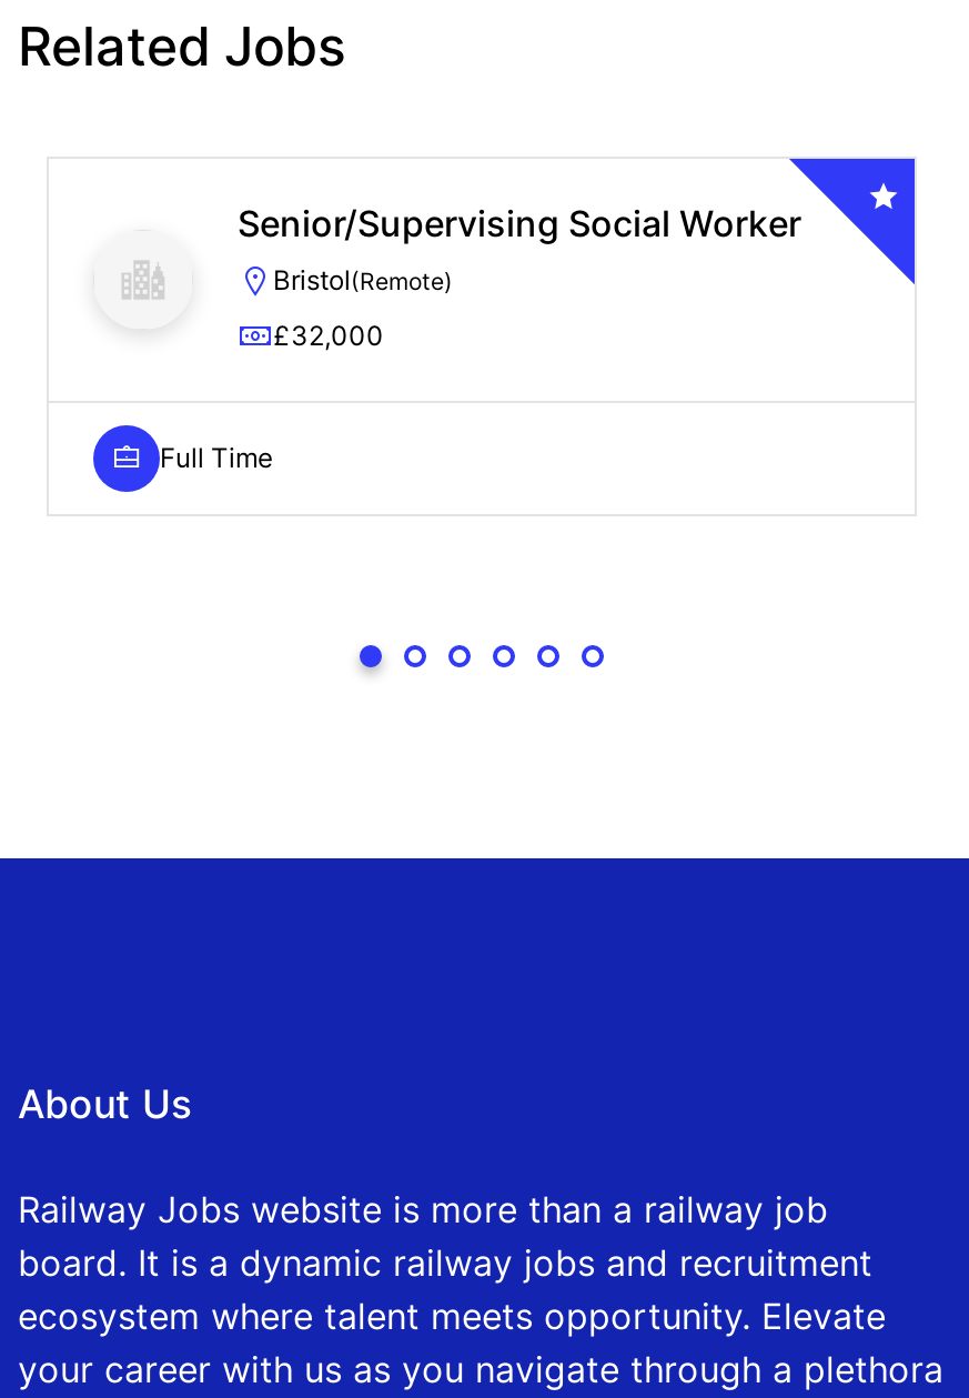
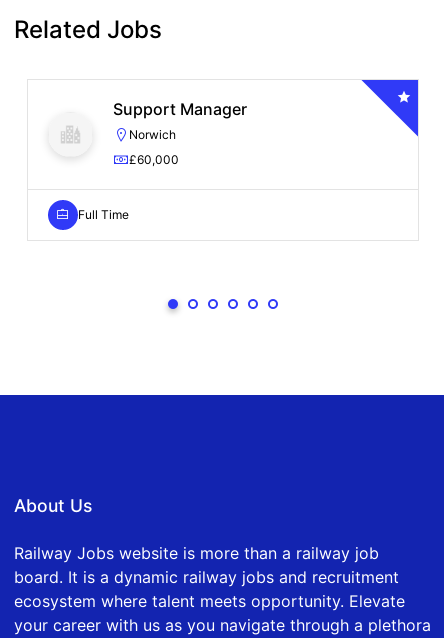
- Senior/Supervising Social Worker
- Bristol(Remote)
+ Support Manager
+ Norwich

- £32,000
+ £60,000
